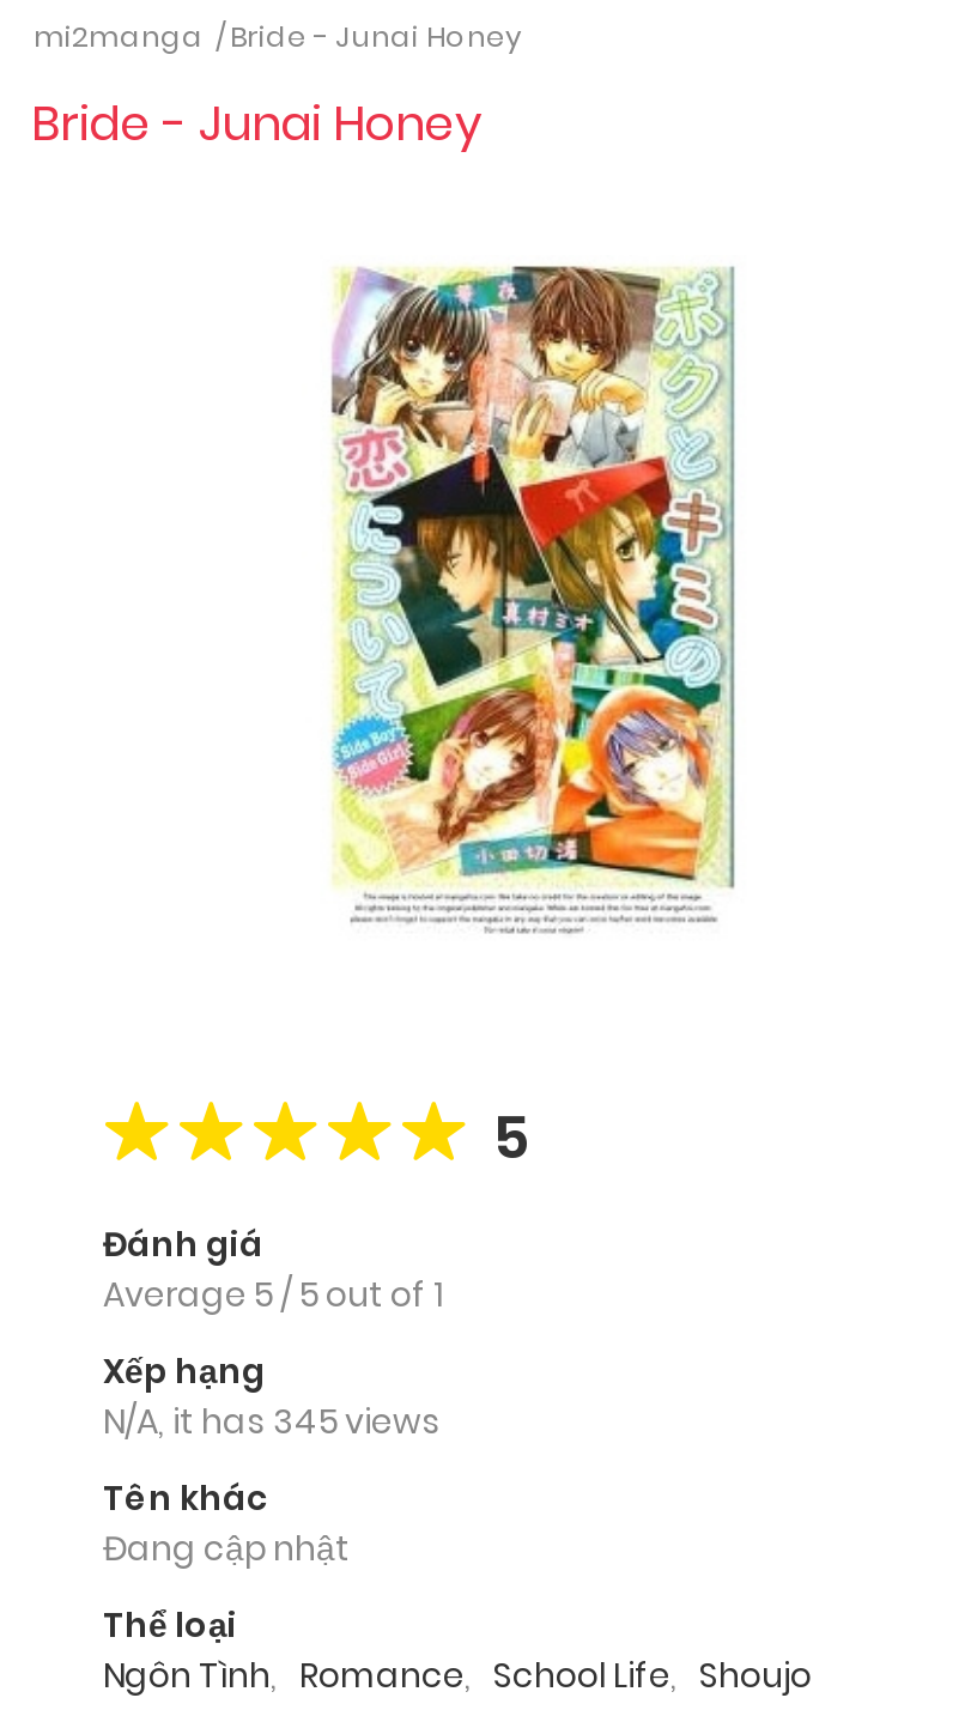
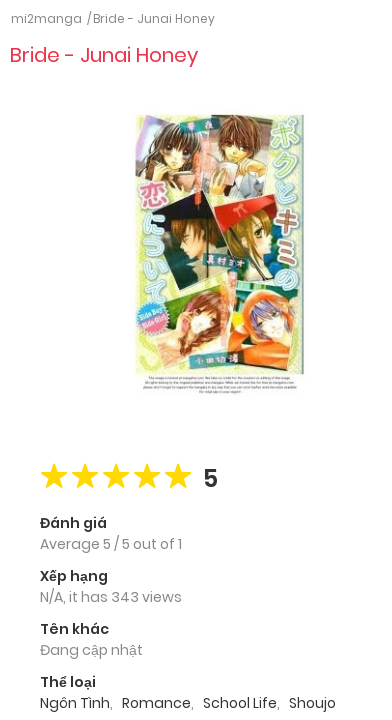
- N/A, it has 345 views
+ N/A, it has 343 views
